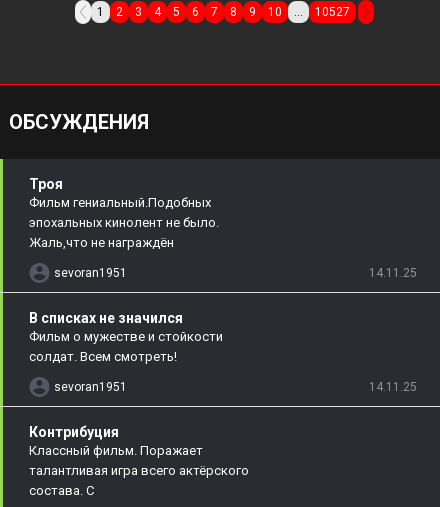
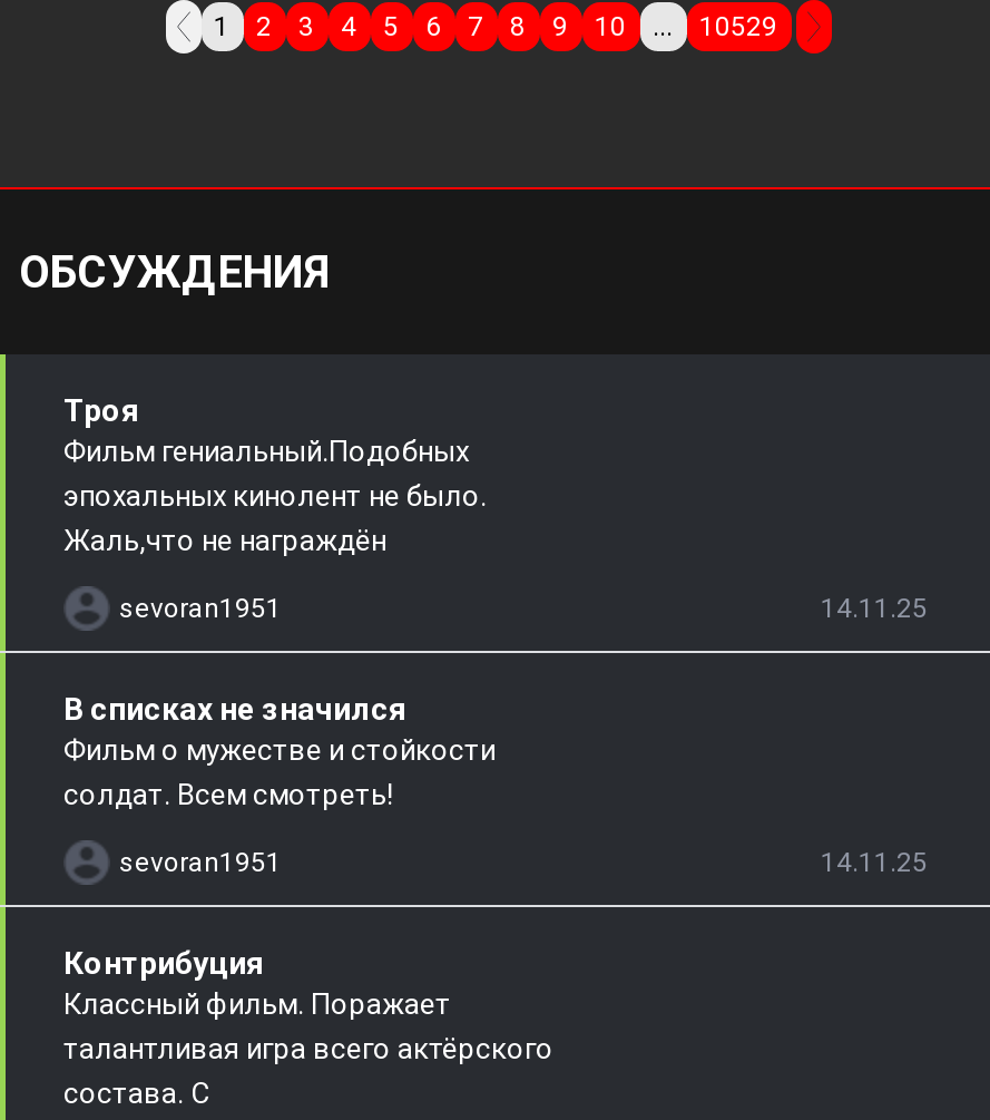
- 10527
+ 10529
